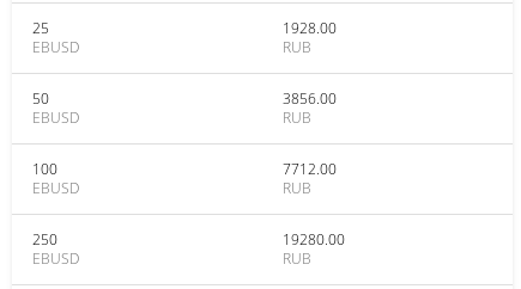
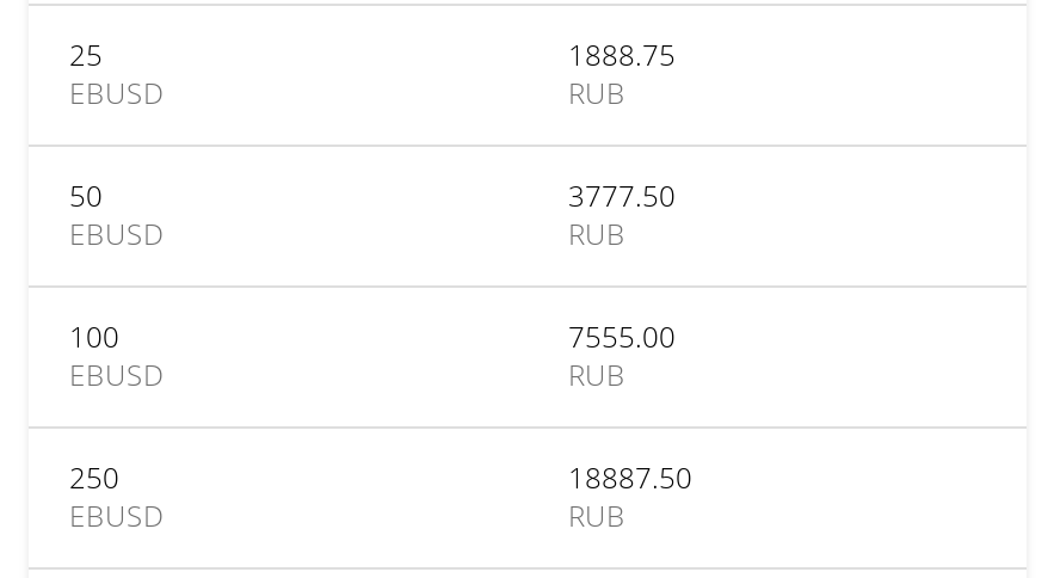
- 1928.00
+ 1888.75

- 3856.00
+ 3777.50

- 7712.00
+ 7555.00

- 19280.00
+ 18887.50
